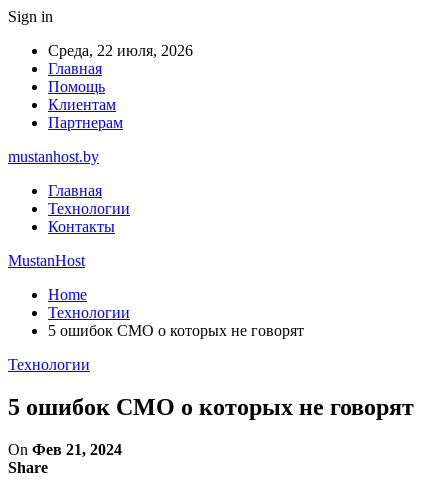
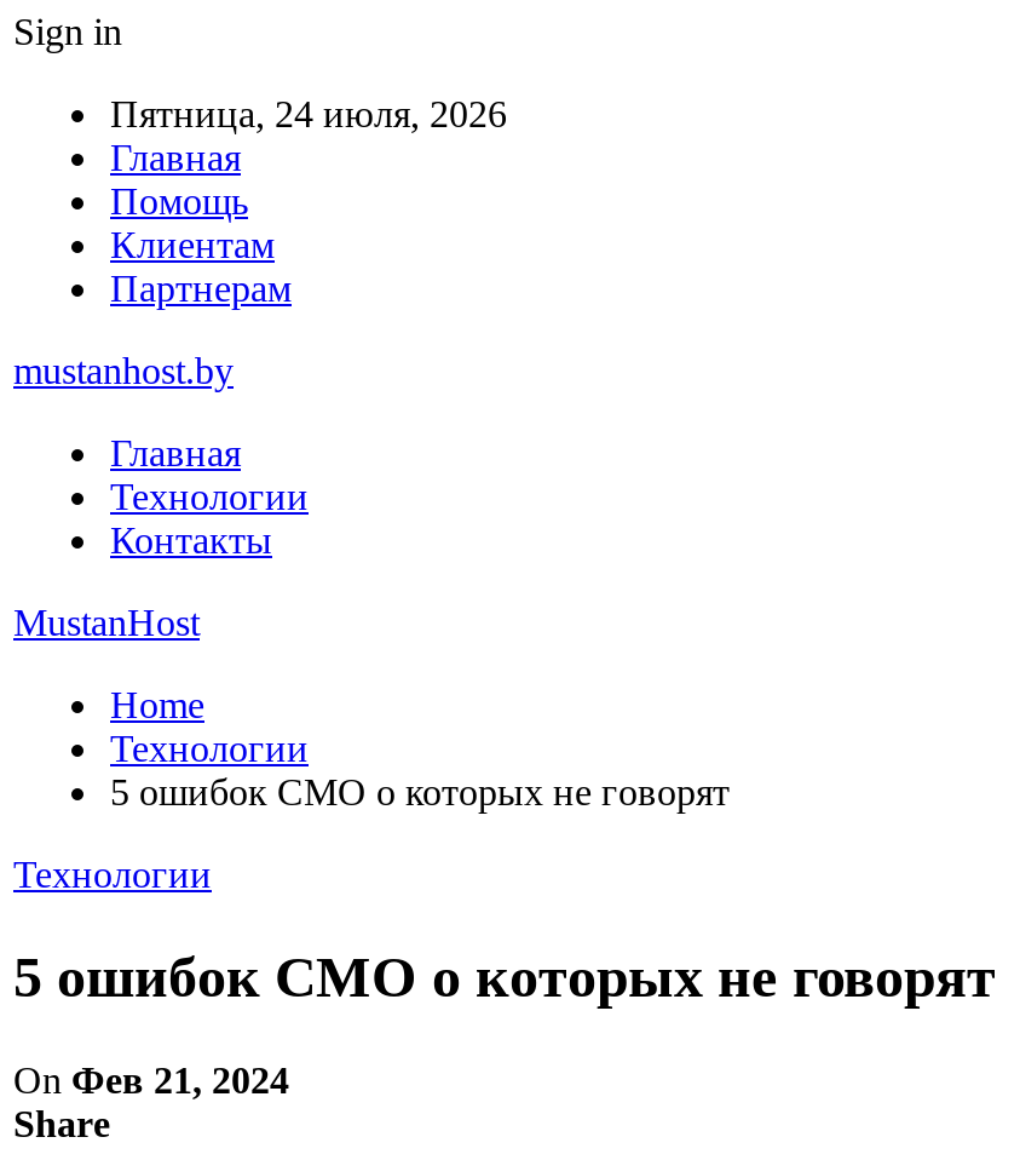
- Среда, 22 июля, 2026
+ Пятница, 24 июля, 2026
